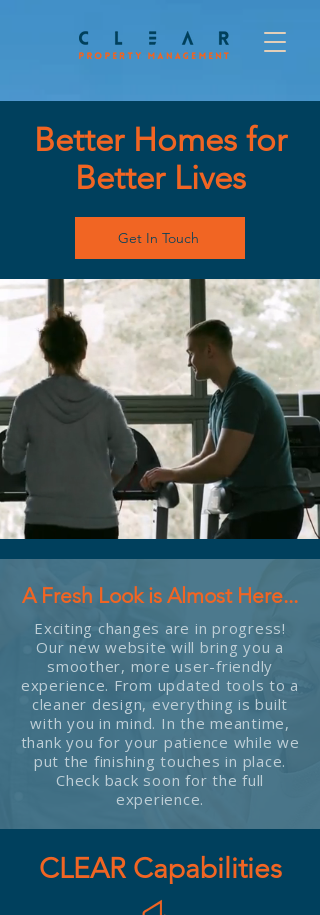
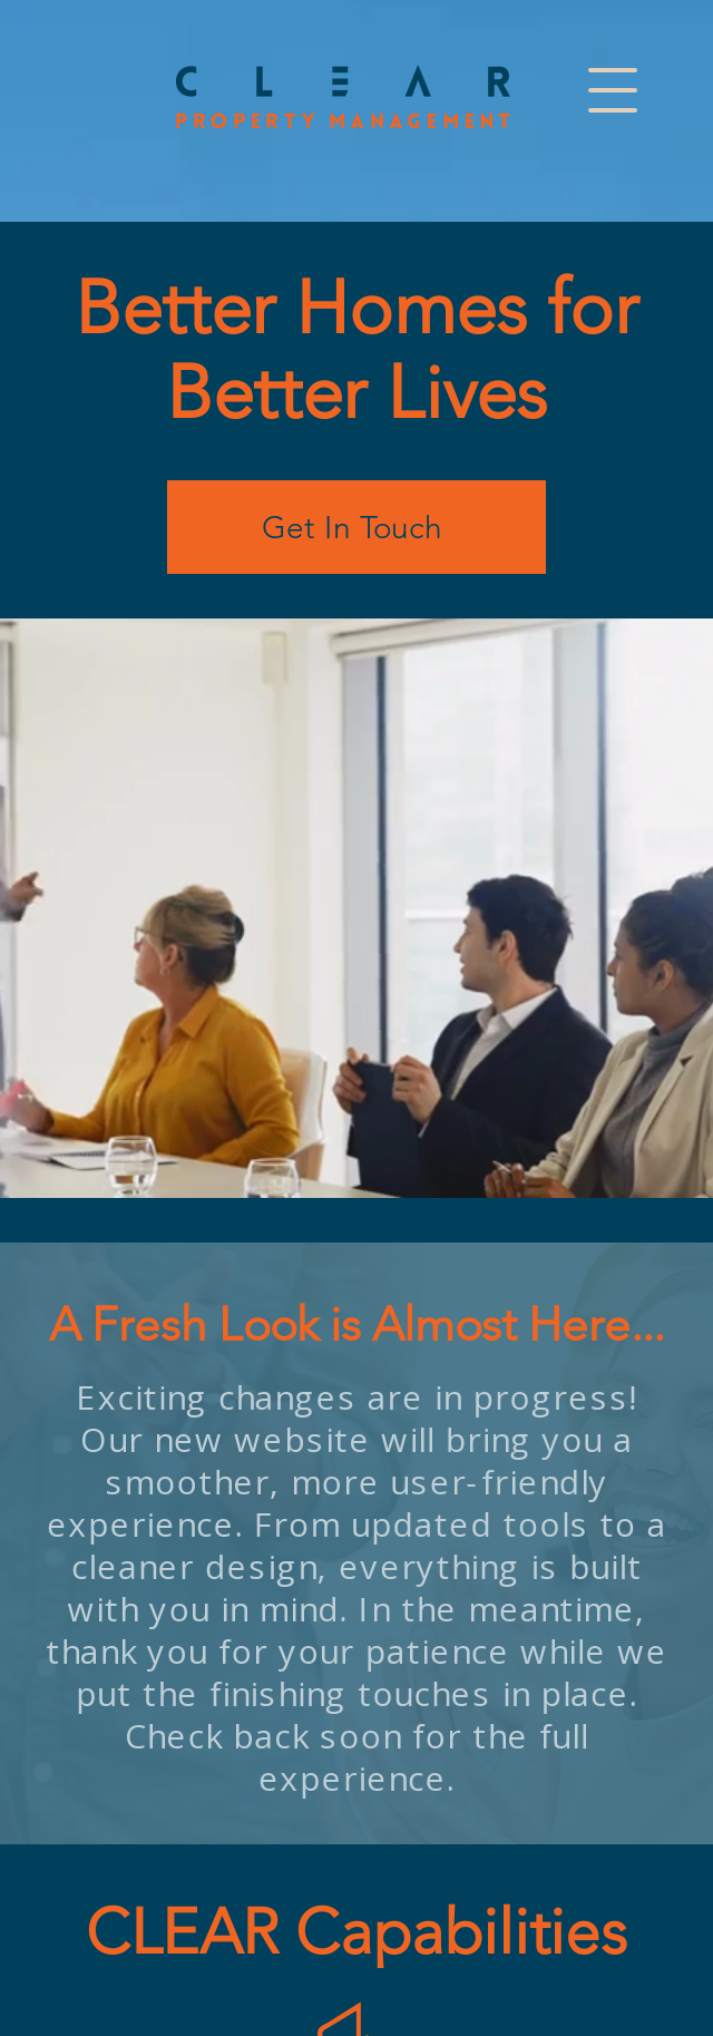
- [image]
+ [image]
